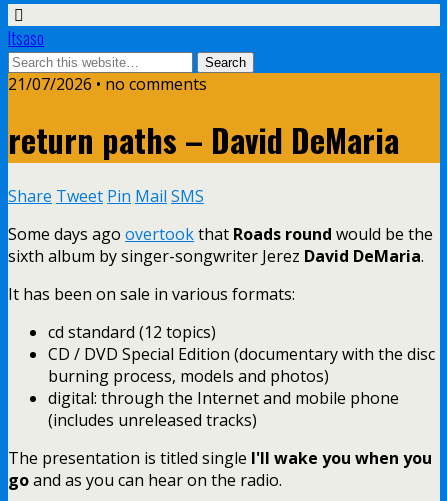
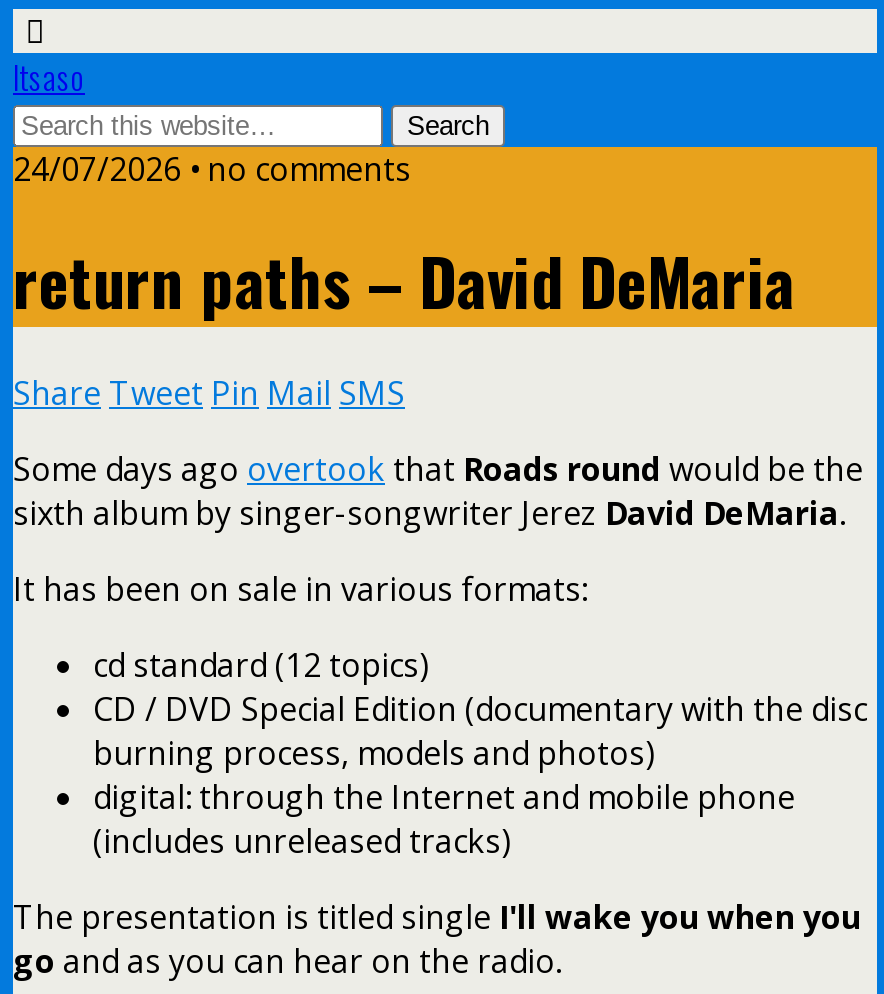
- 21/07/2026 • no comments
+ 24/07/2026 • no comments
